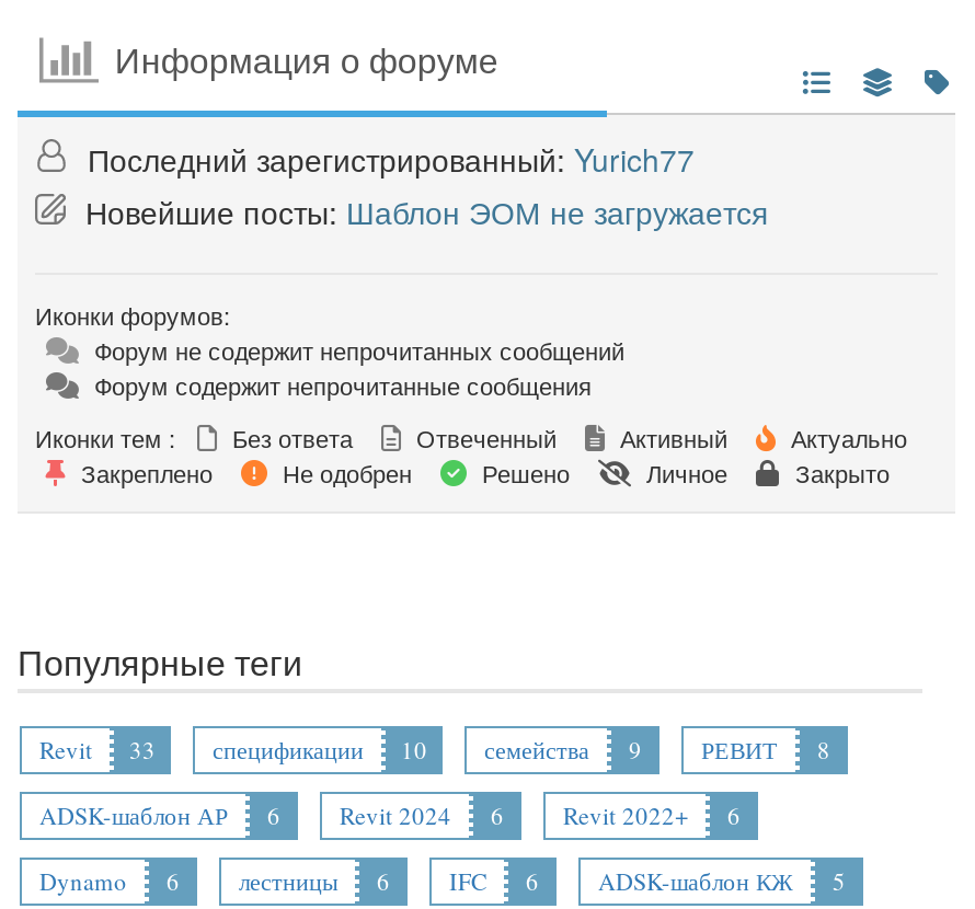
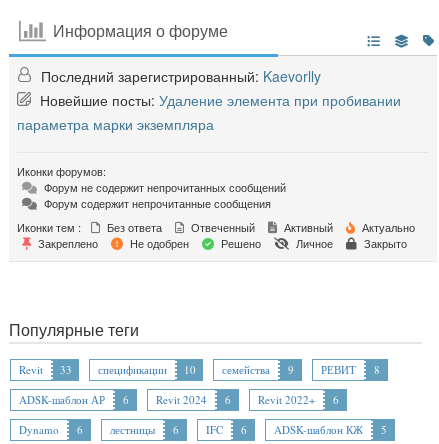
- Последний зарегистрированный: Yurich77
- Новейшие посты: Шаблон ЭОМ не загружается
+ Последний зарегистрированный: Kaevorlly
+ Новейшие посты: Удаление элемента при пробивании
+ параметра марки экземпляра
